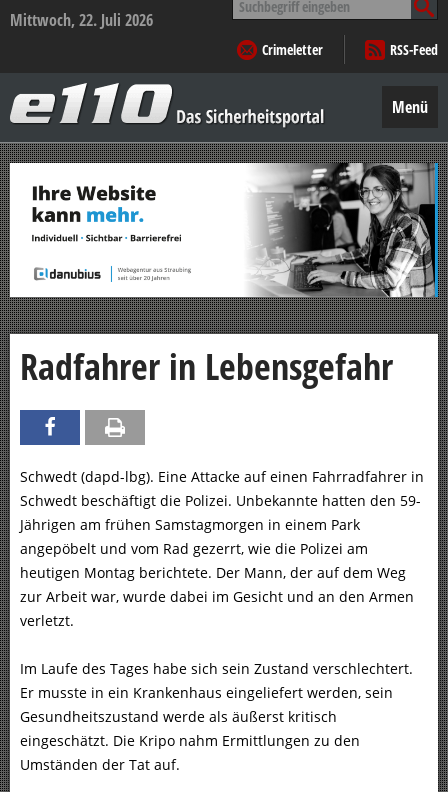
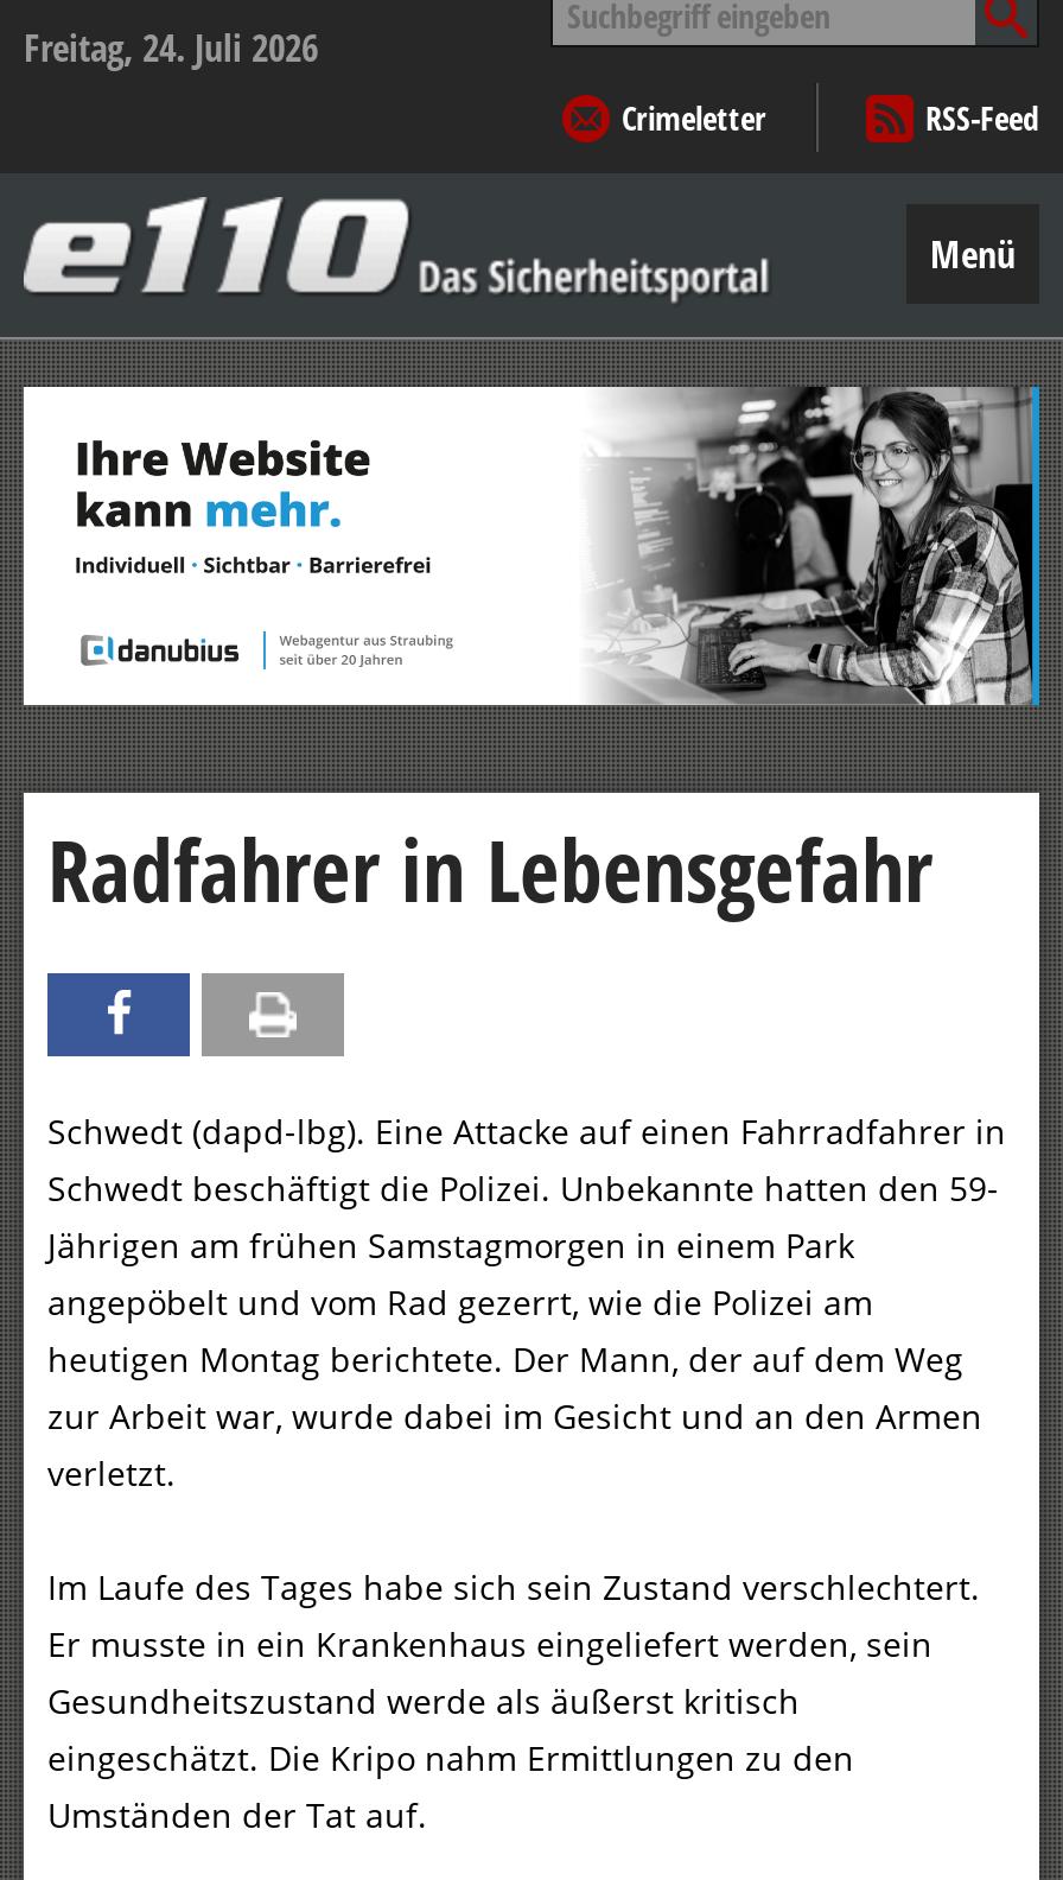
- Mittwoch, 22. Juli 2026
+ Freitag, 24. Juli 2026
